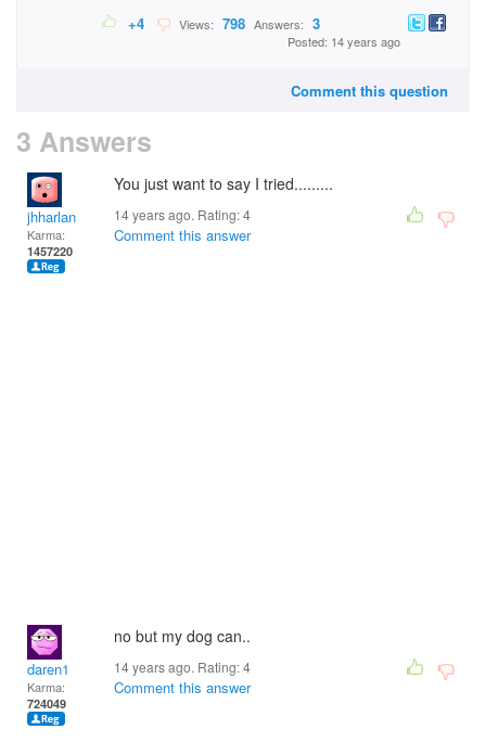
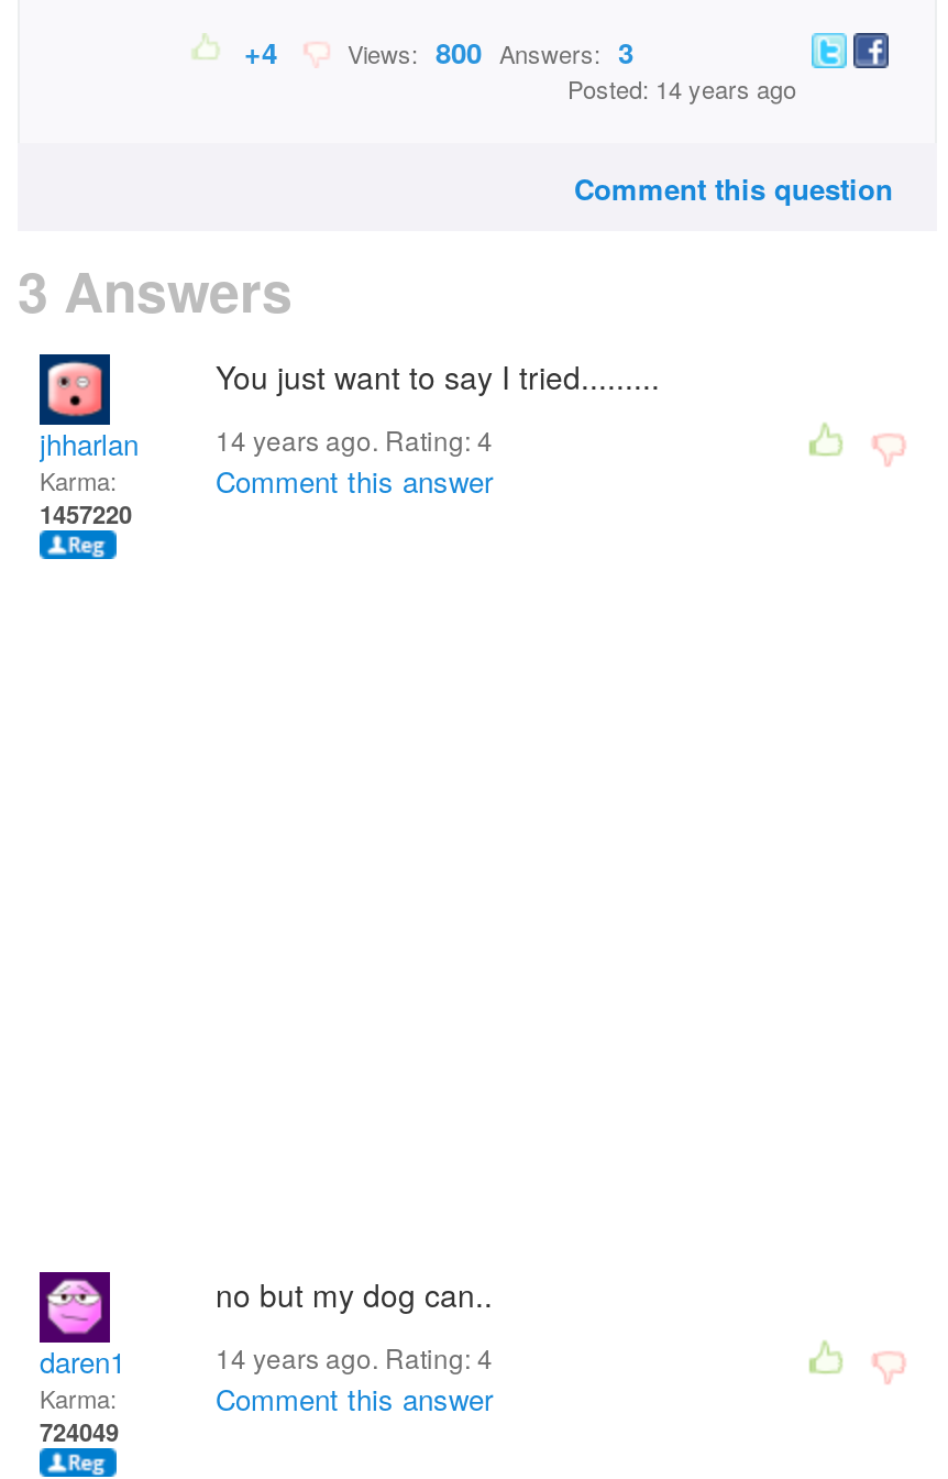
- Views: 798 Answers: 3
+ Views: 800 Answers: 3
